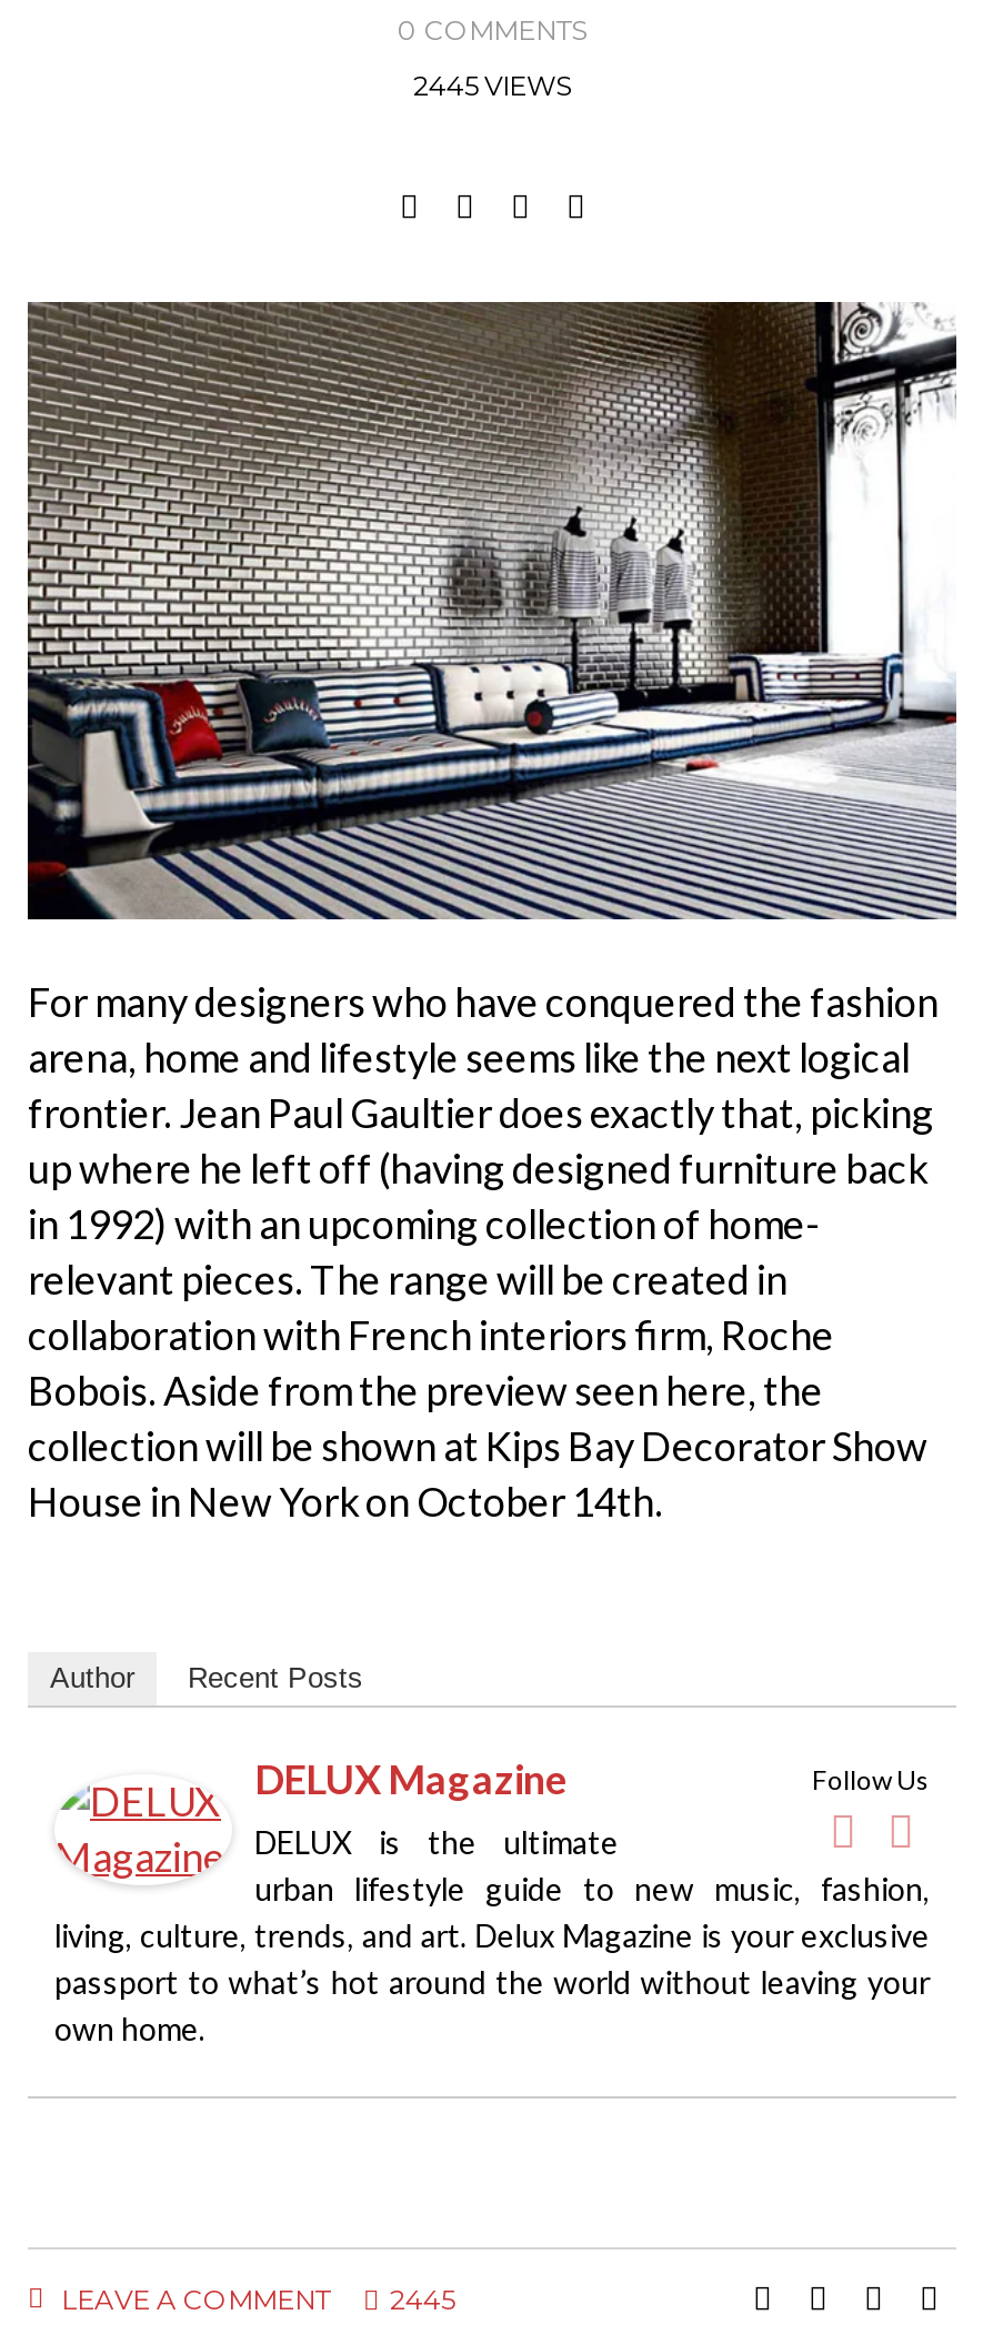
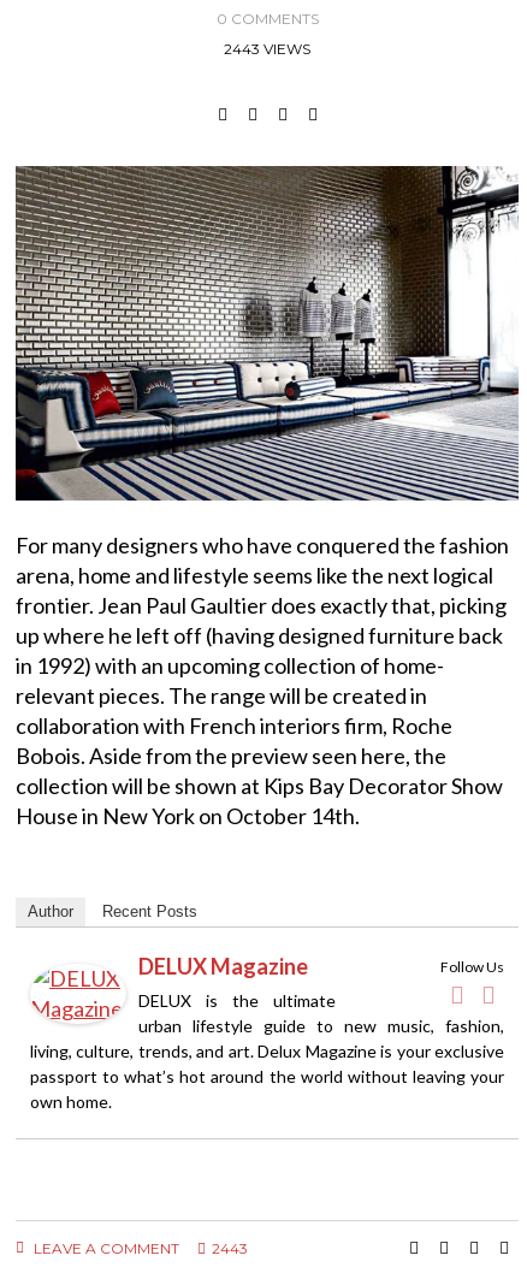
- 2445 VIEWS
+ 2443 VIEWS

- LEAVE A COMMENT 2445
+ LEAVE A COMMENT 2443
